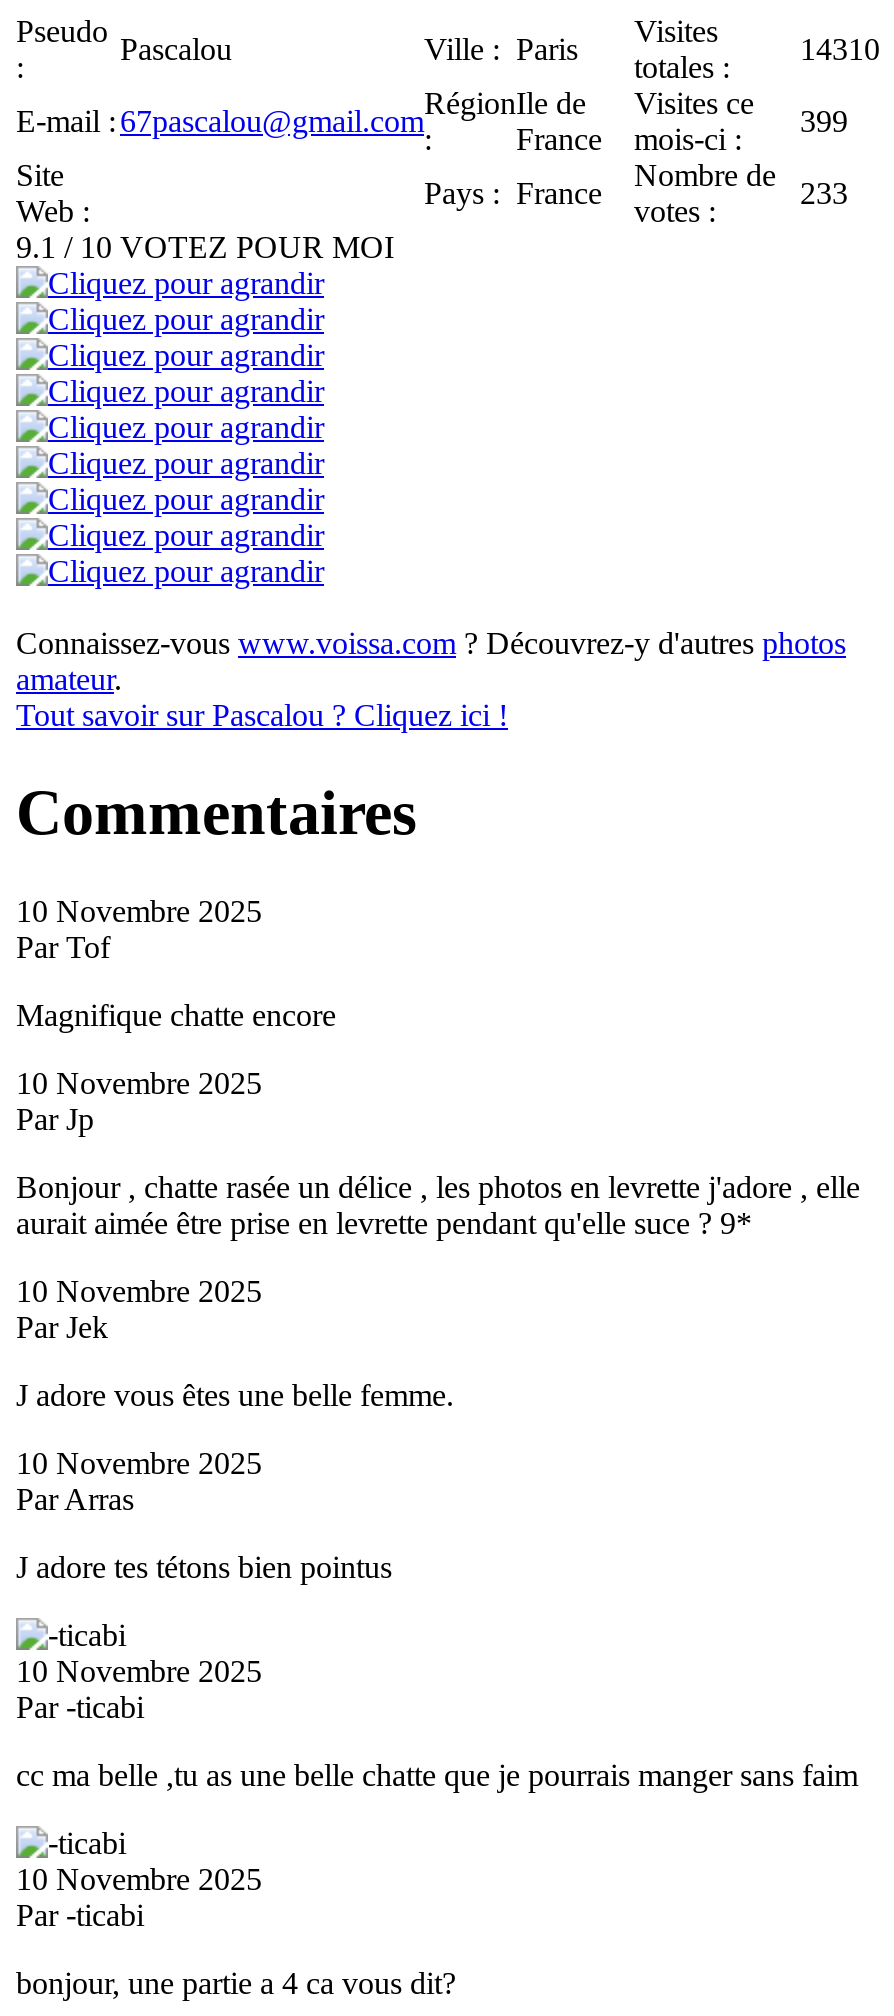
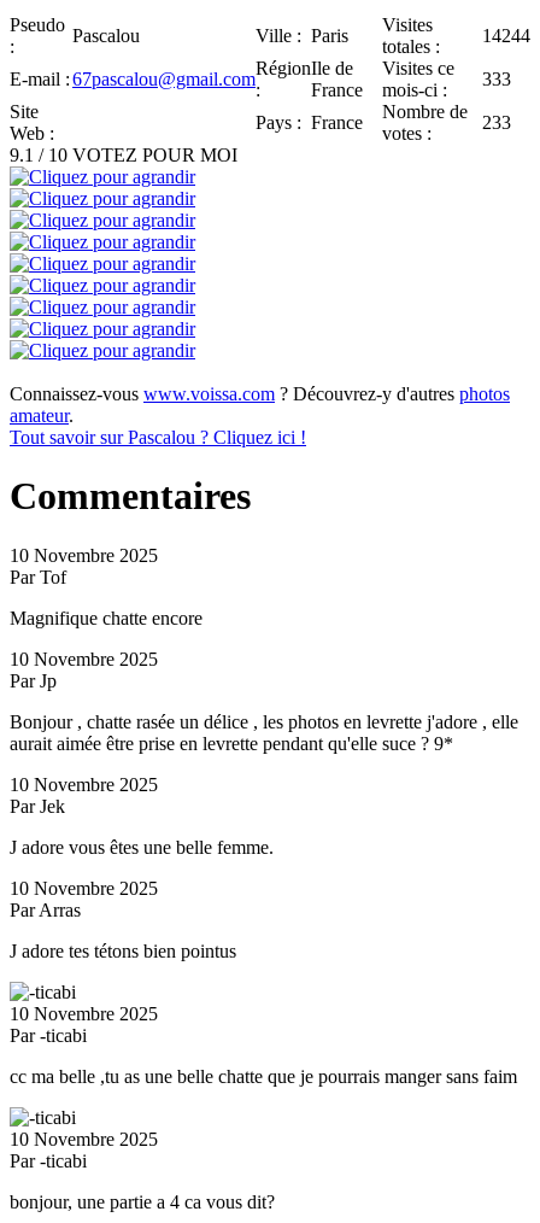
- 14310
+ 14244

- 399
+ 333
